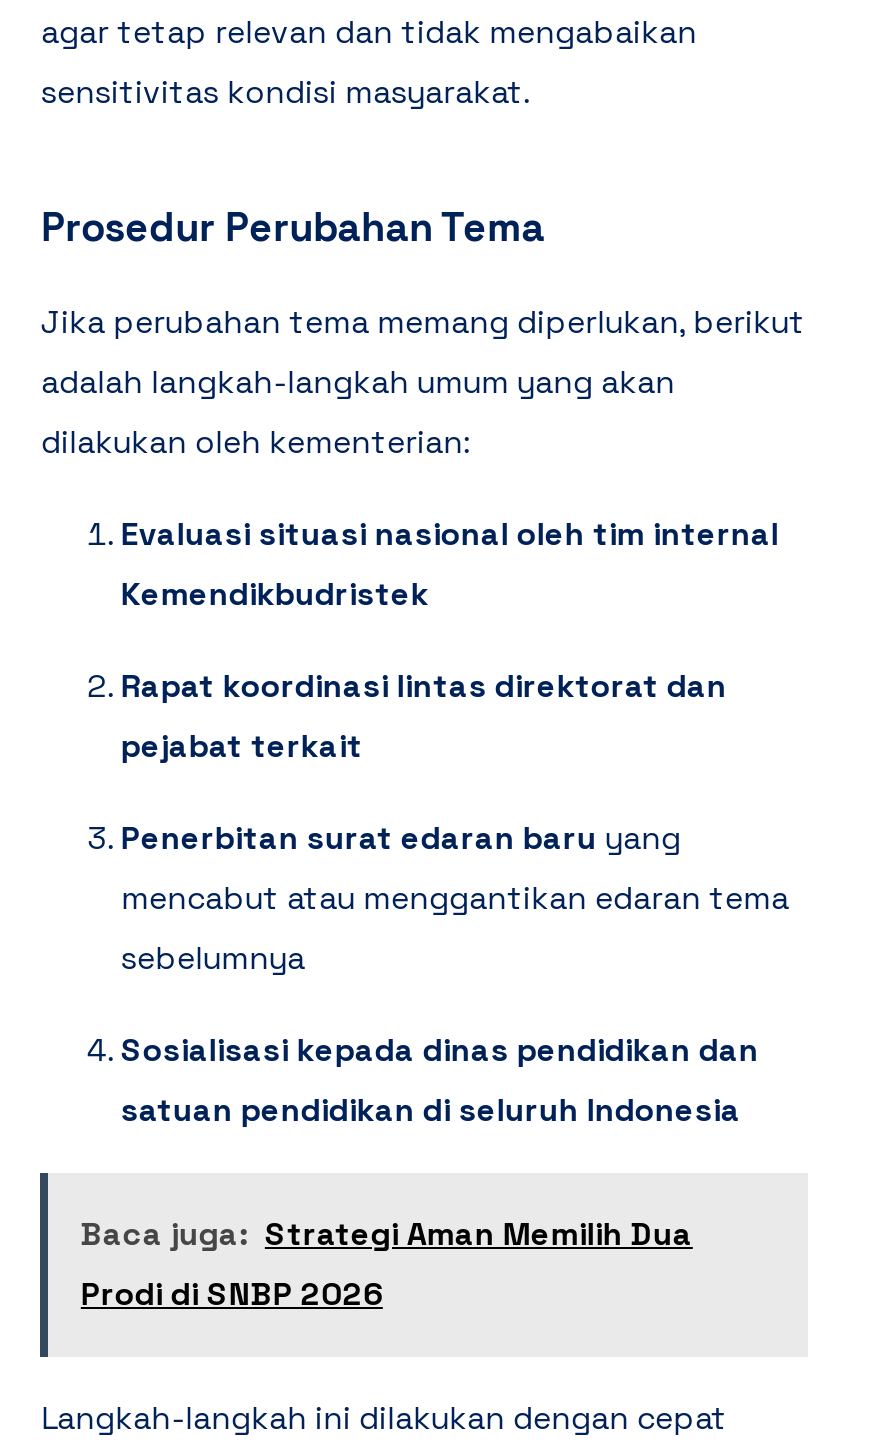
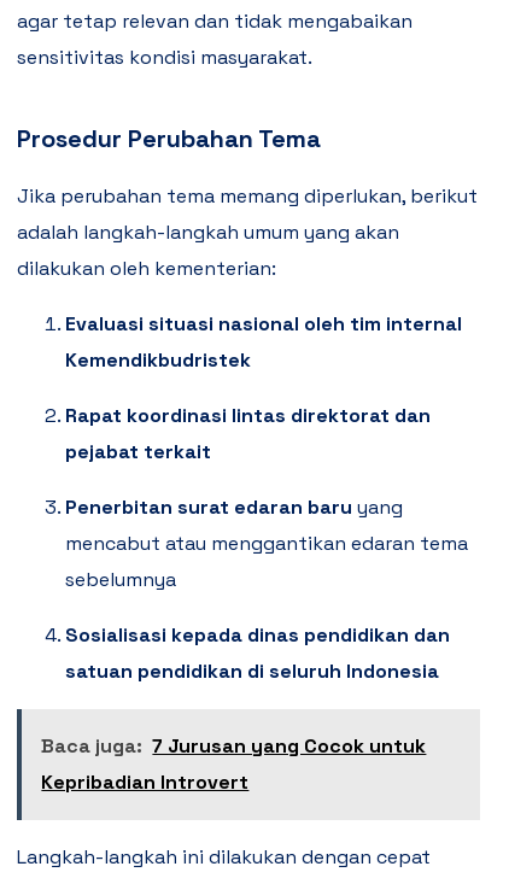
- Baca juga: Strategi Aman Memilih Dua
- Prodi di SNBP 2026
+ Baca juga: 7 Jurusan yang Cocok untuk
+ Kepribadian Introvert
